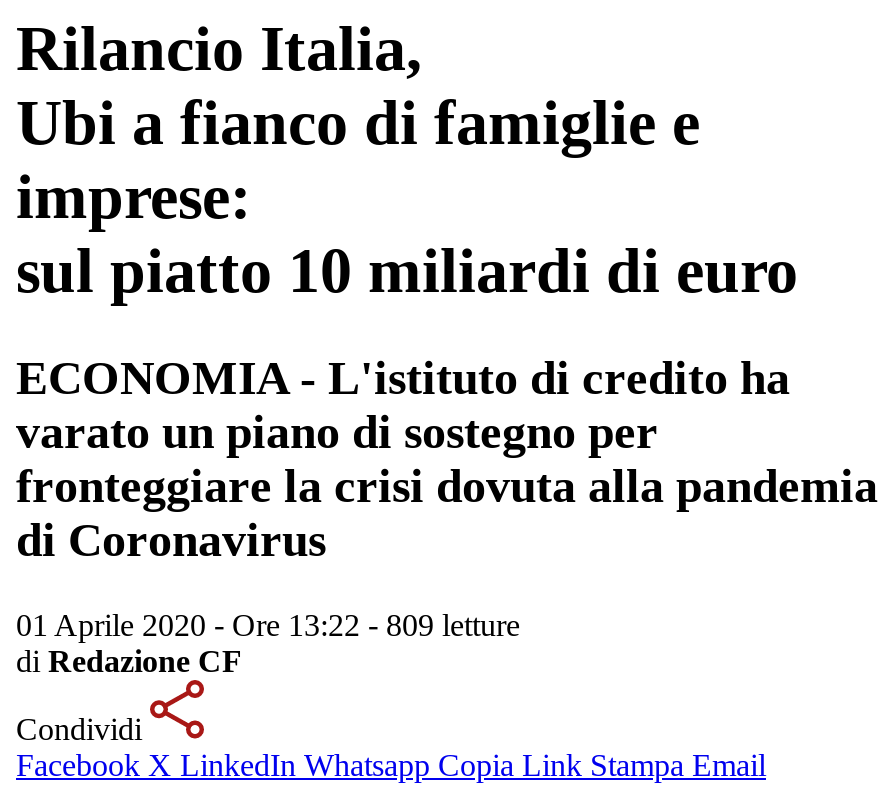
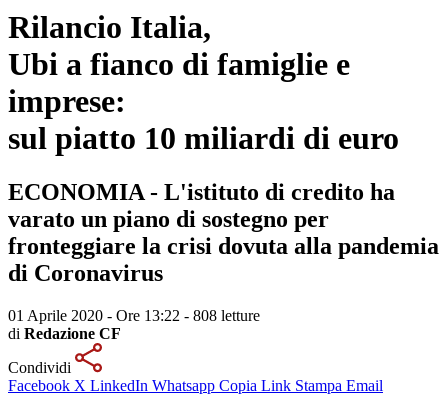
- 01 Aprile 2020 - Ore 13:22 - 809 letture
+ 01 Aprile 2020 - Ore 13:22 - 808 letture
